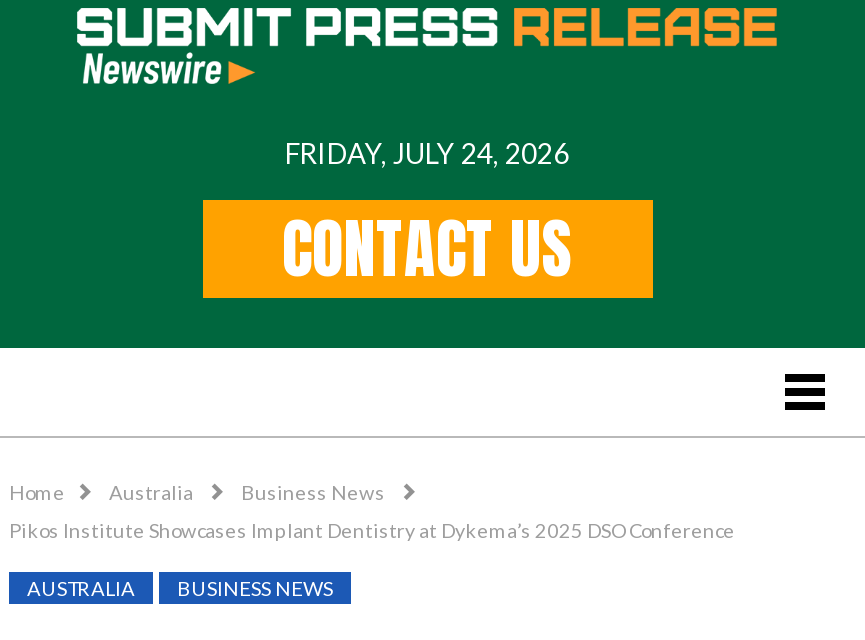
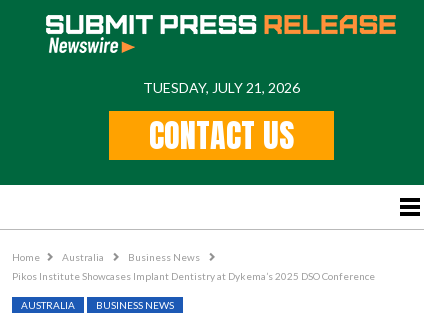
- FRIDAY, JULY 24, 2026
+ TUESDAY, JULY 21, 2026
